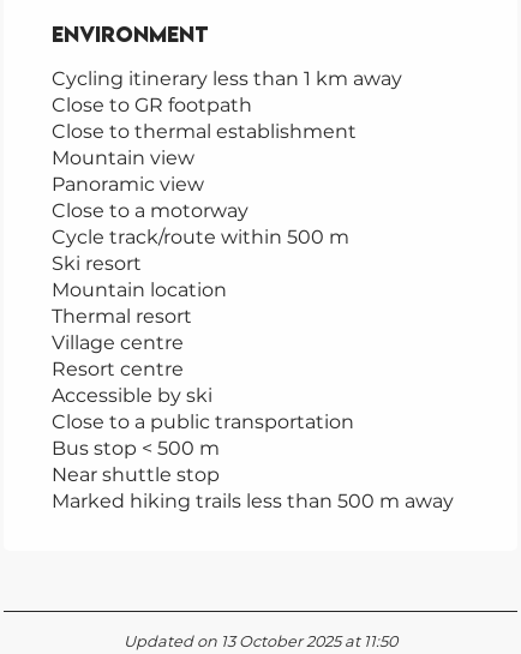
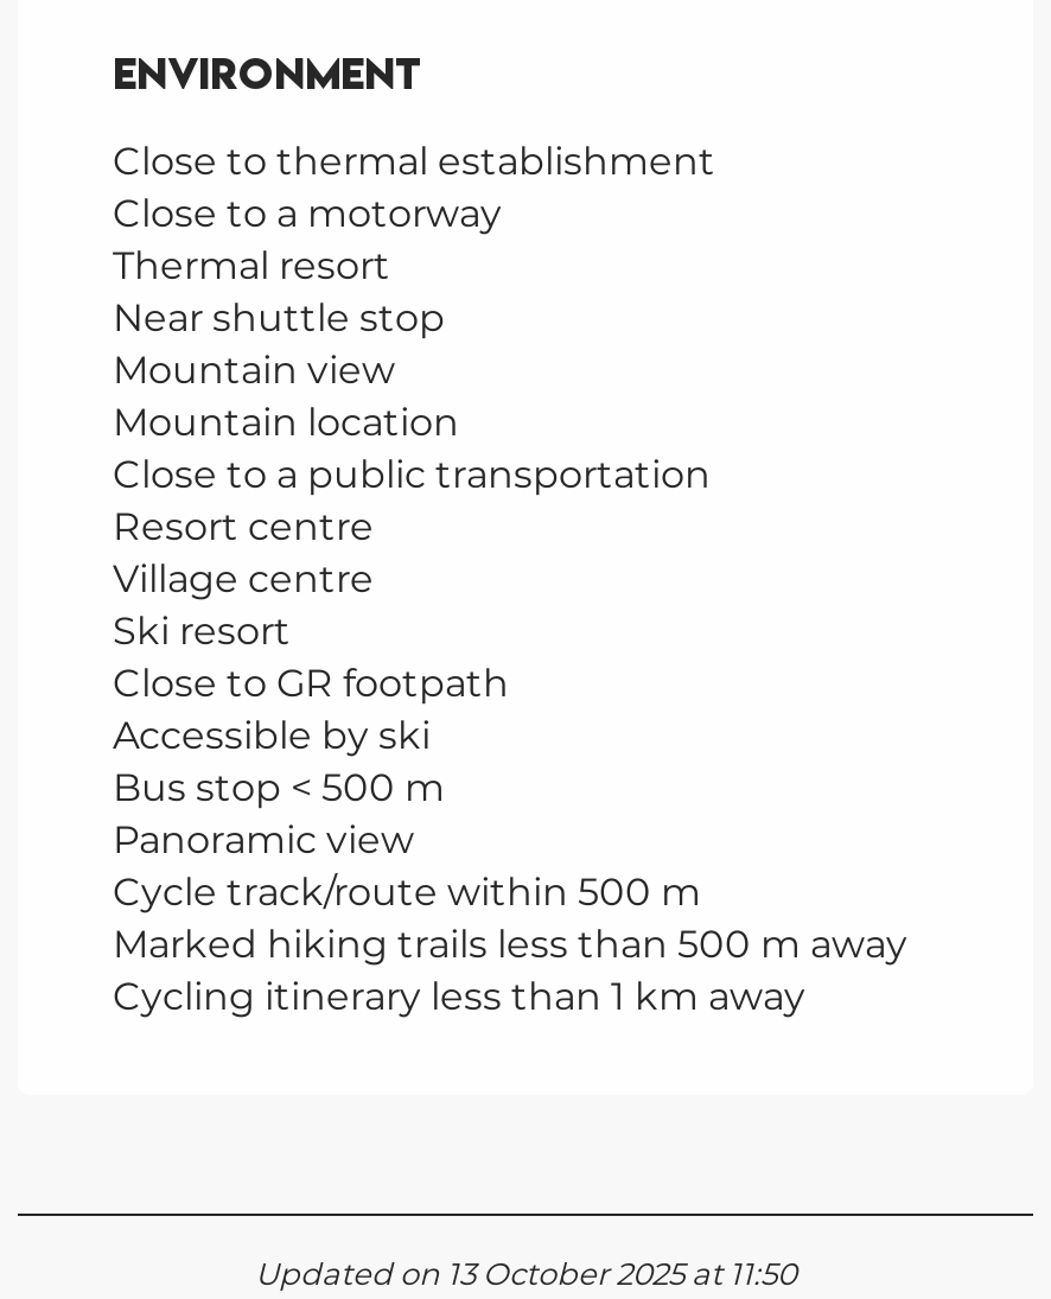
moved down: Cycling itinerary less than 1 km away

moved up: Close to GR footpath | Close to thermal establishment | Mountain view | ... | Near shuttle stop | Marked hiking trails less than 500 m away
